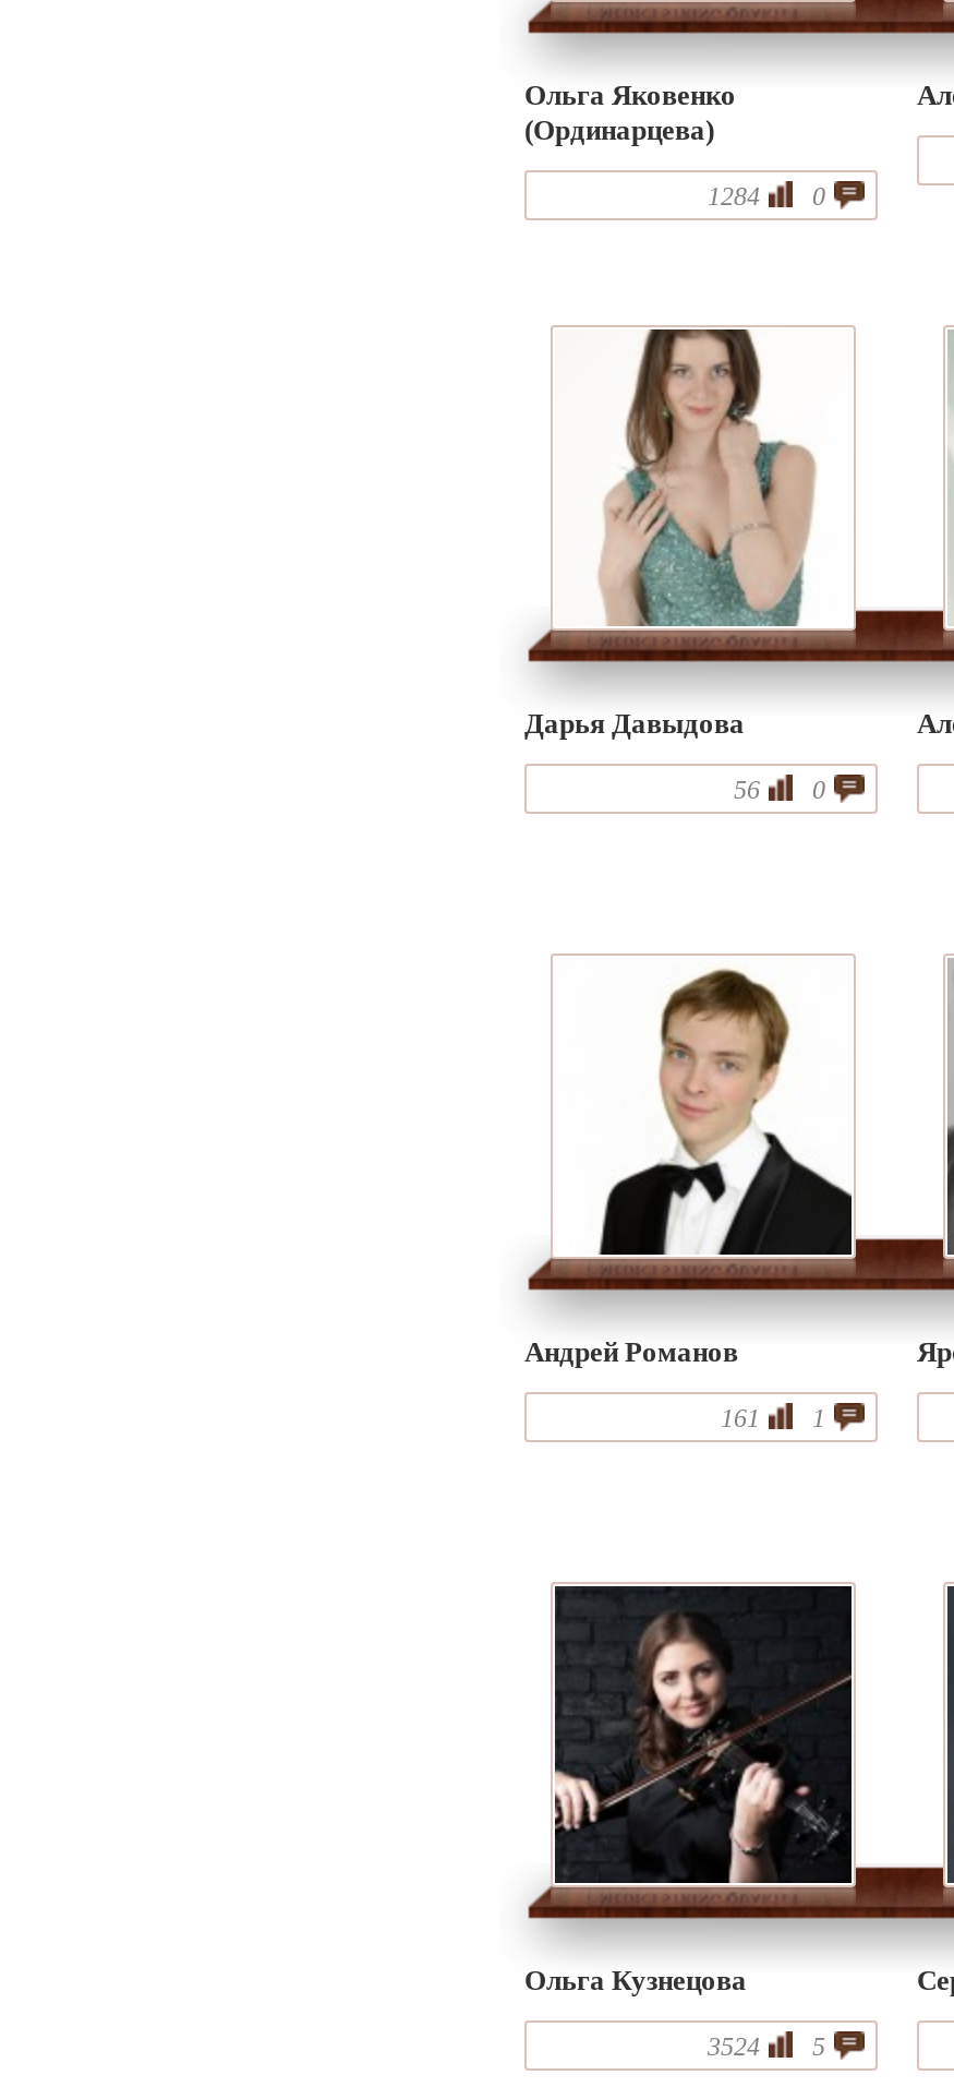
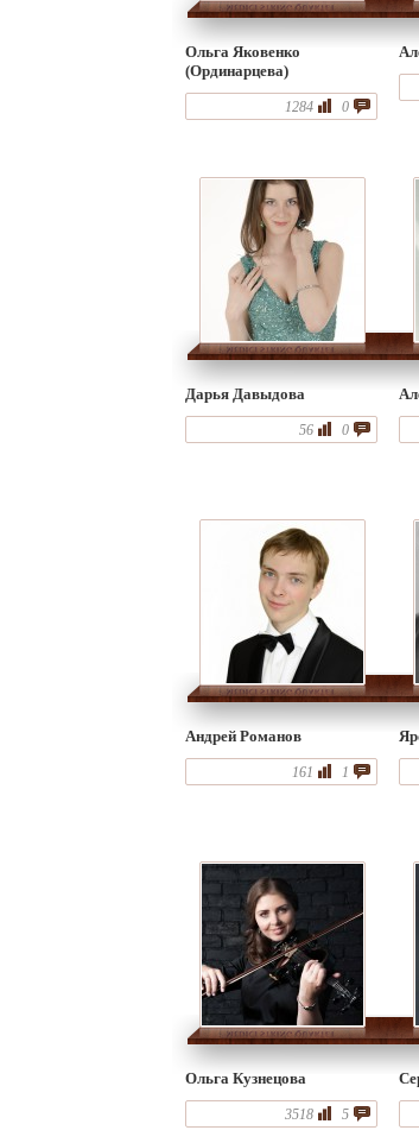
- 3524 5
+ 3518 5
